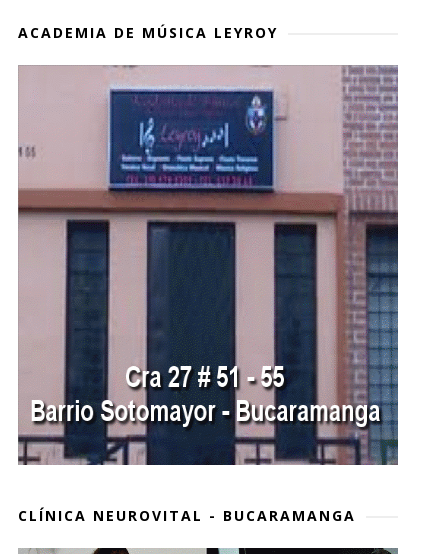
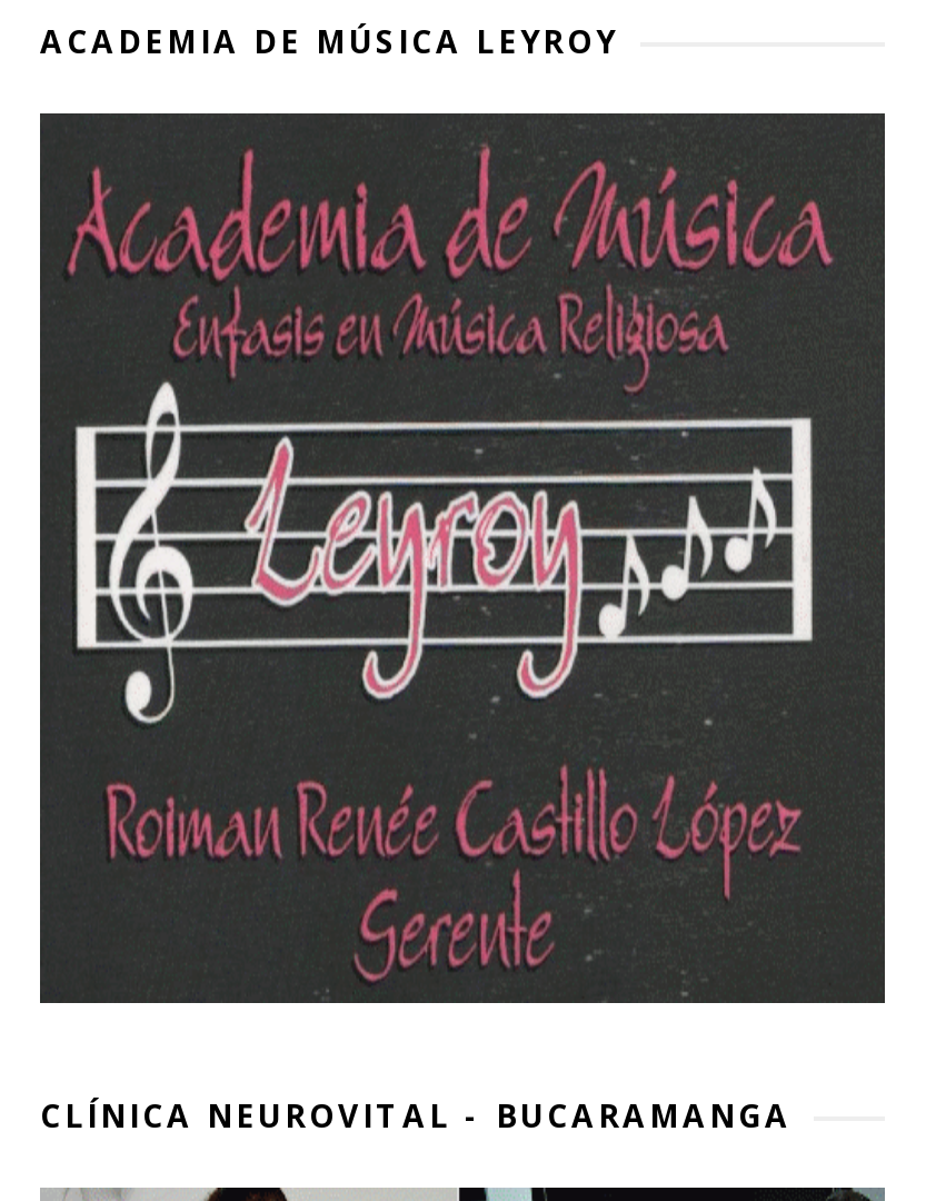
- [image]
+ [image]
